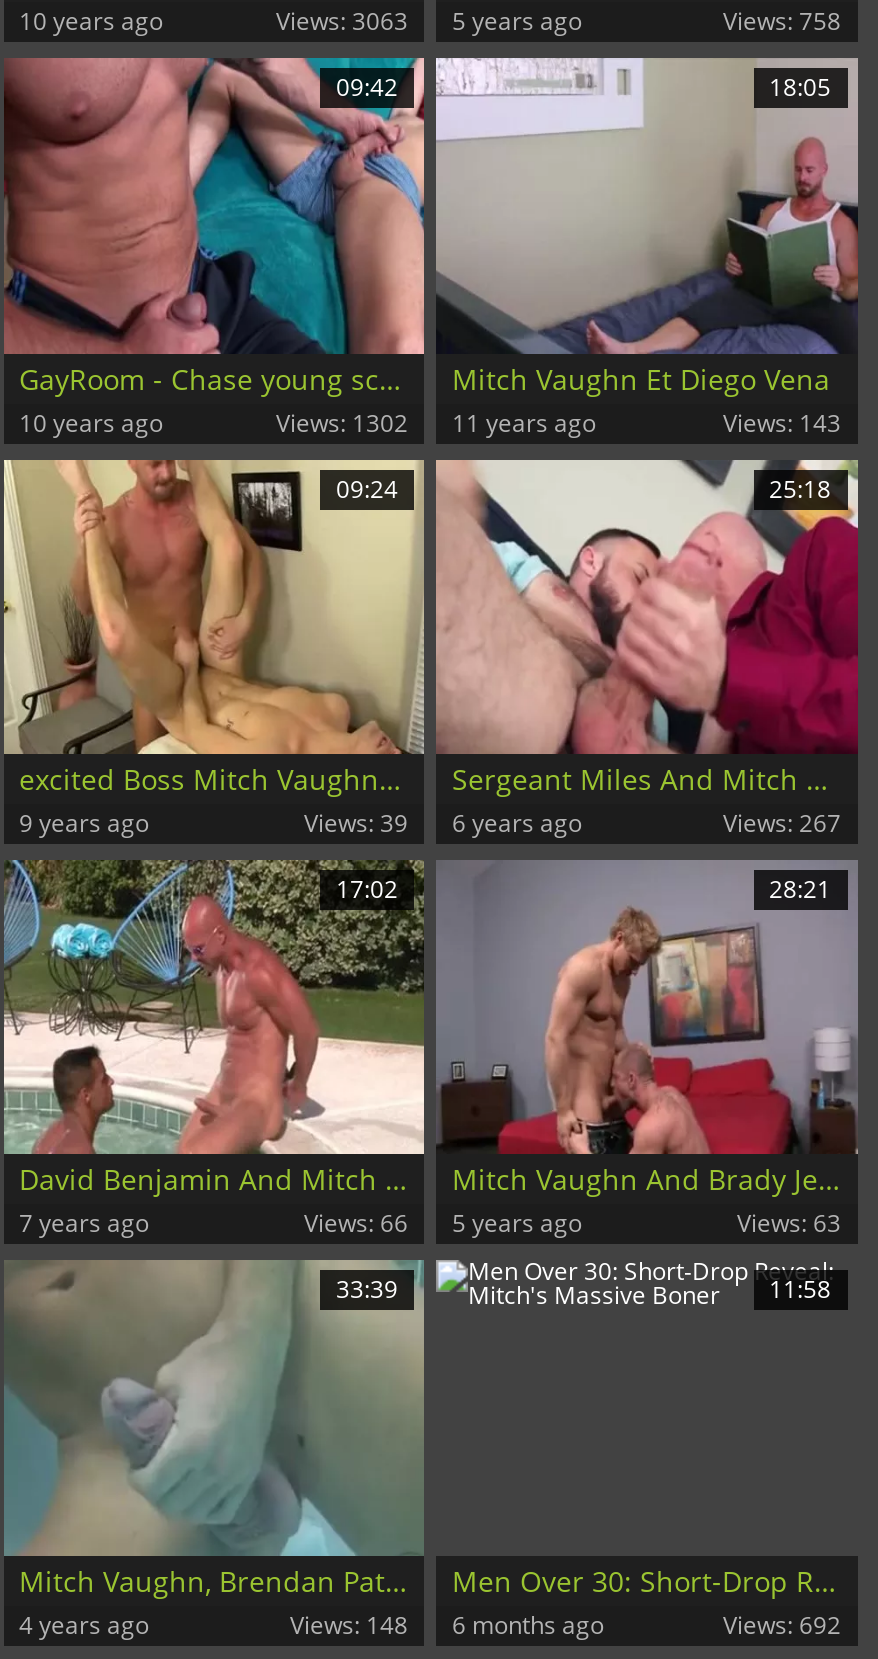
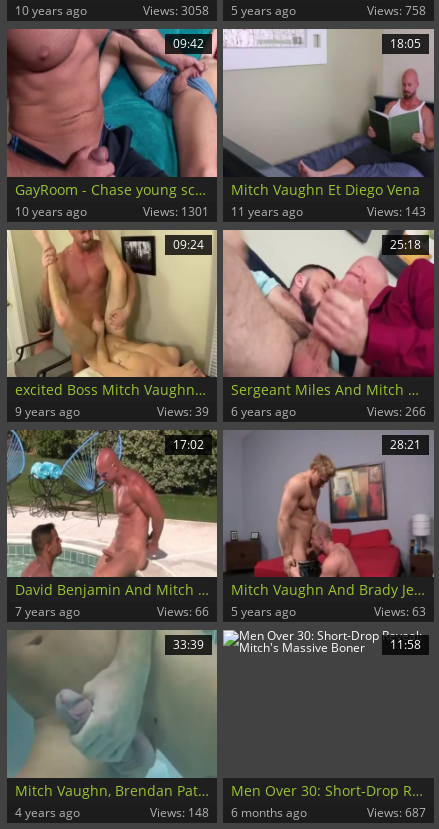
- Views: 3063 5 years ago
+ Views: 3058 5 years ago

- Views: 1302 11 years ago
+ Views: 1301 11 years ago

- Views: 267
+ Views: 266

- Views: 692
+ Views: 687
